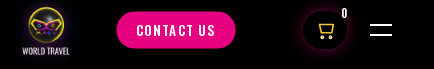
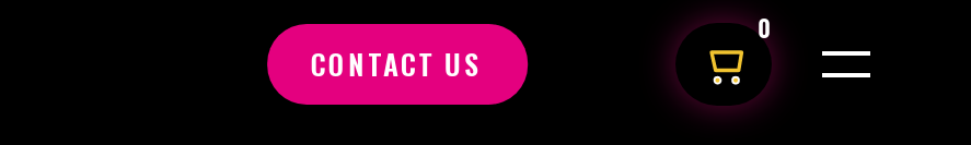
- [image]
